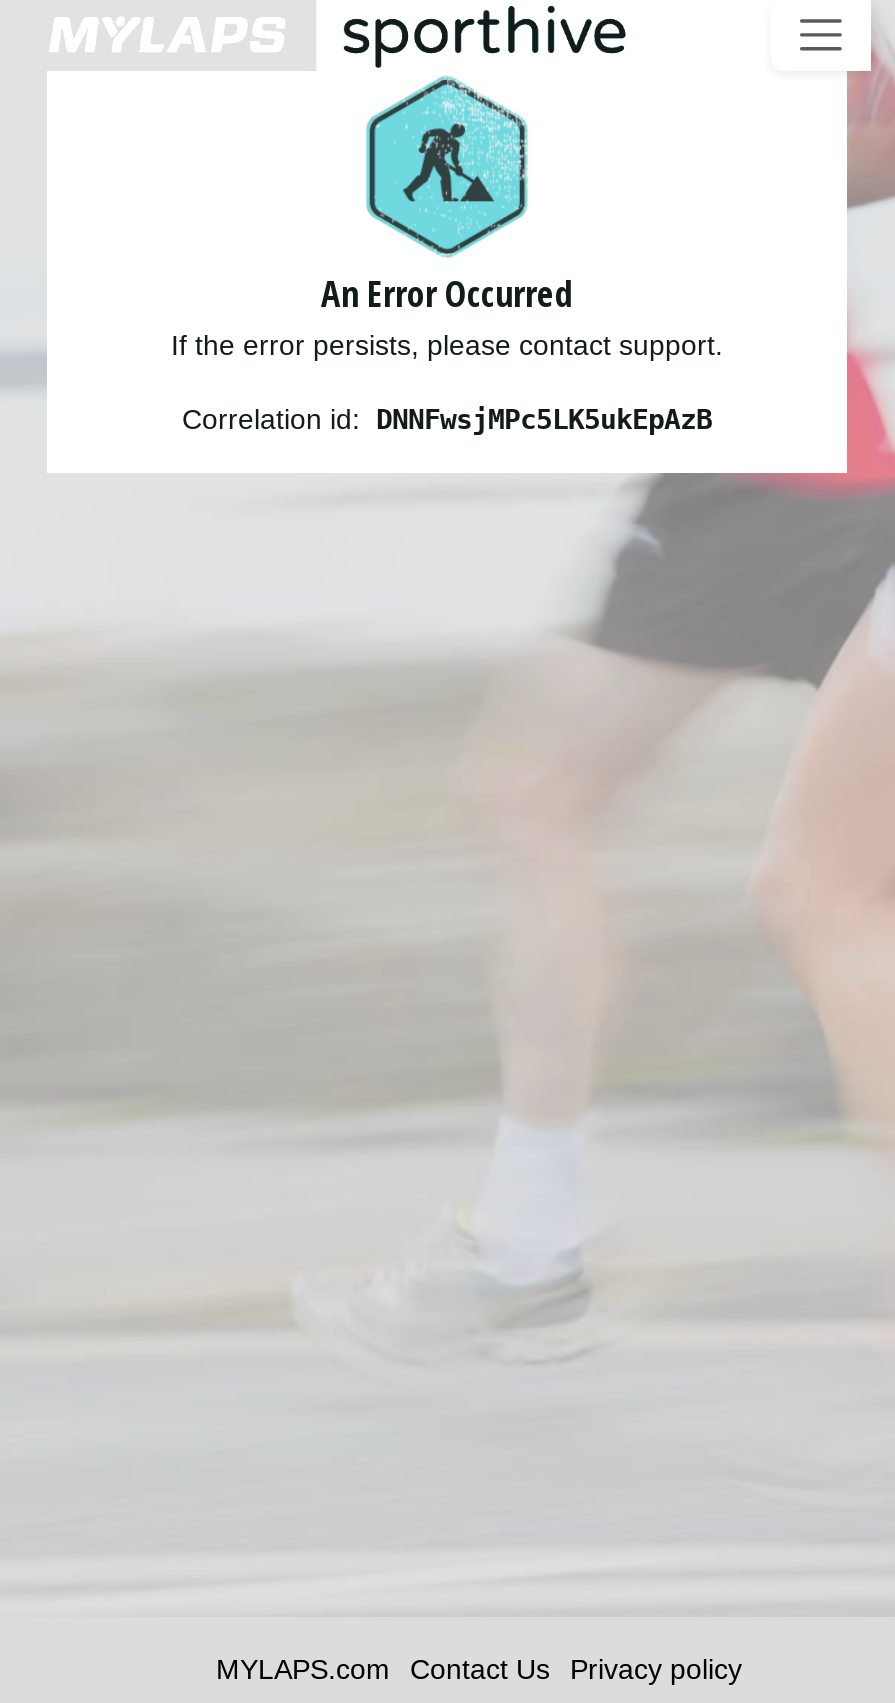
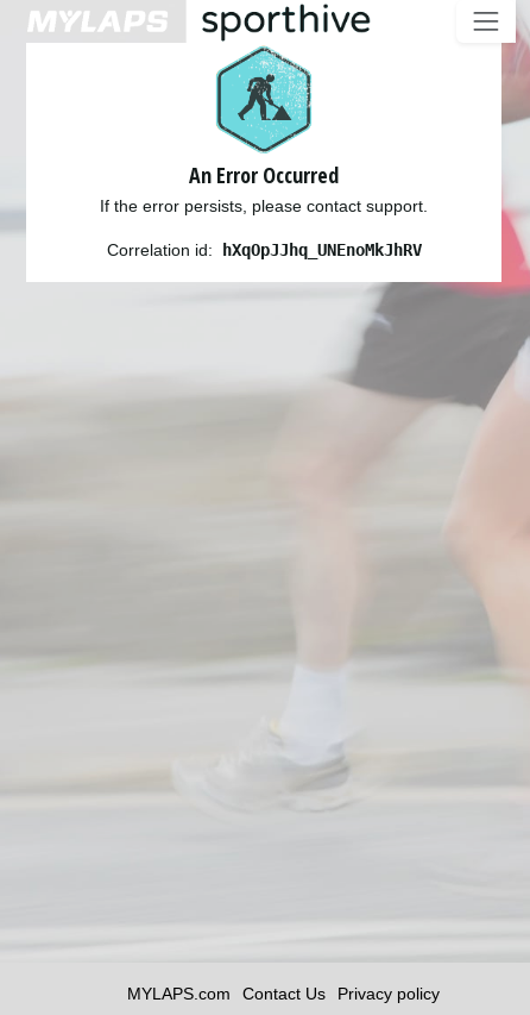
- Correlation id: DNNFwsjMPc5LK5ukEpAzB
+ Correlation id: hXqOpJJhq_UNEnoMkJhRV
